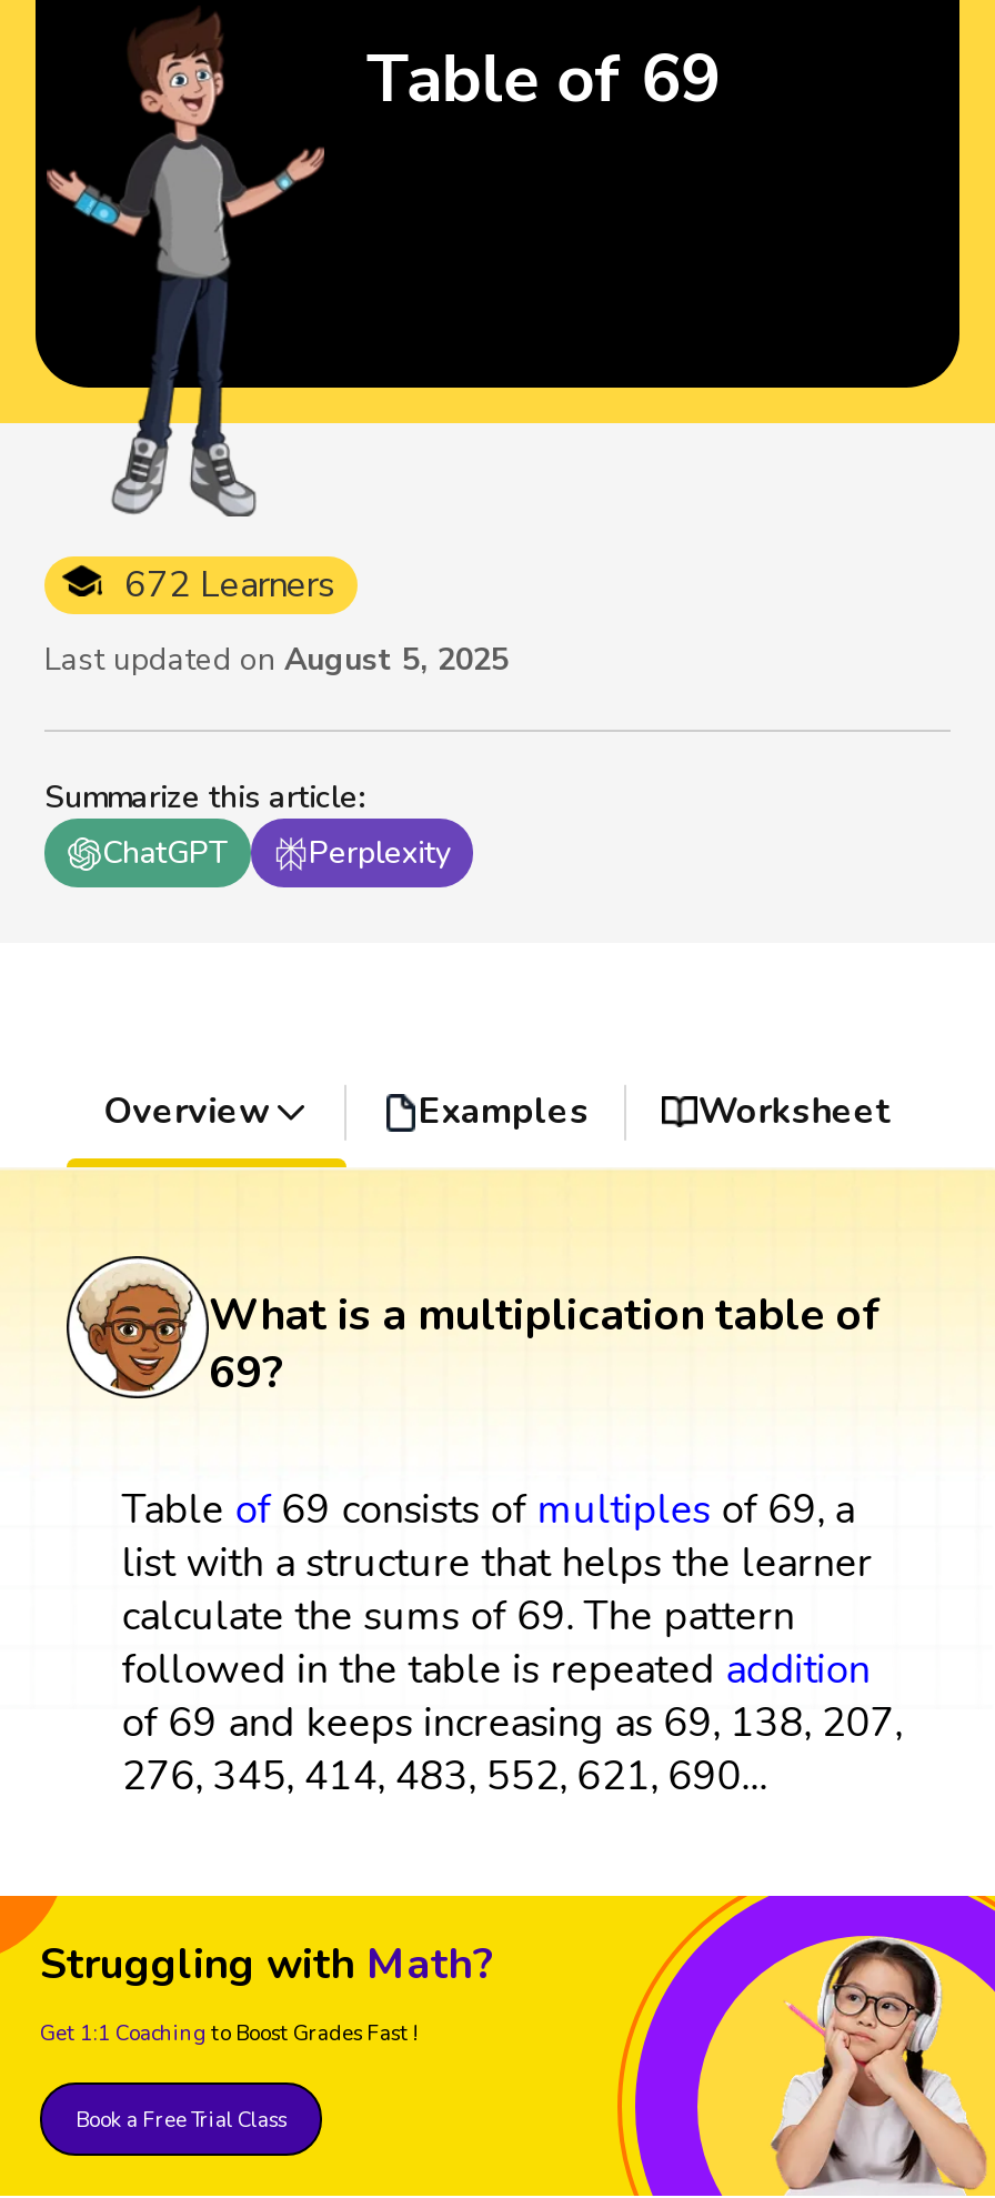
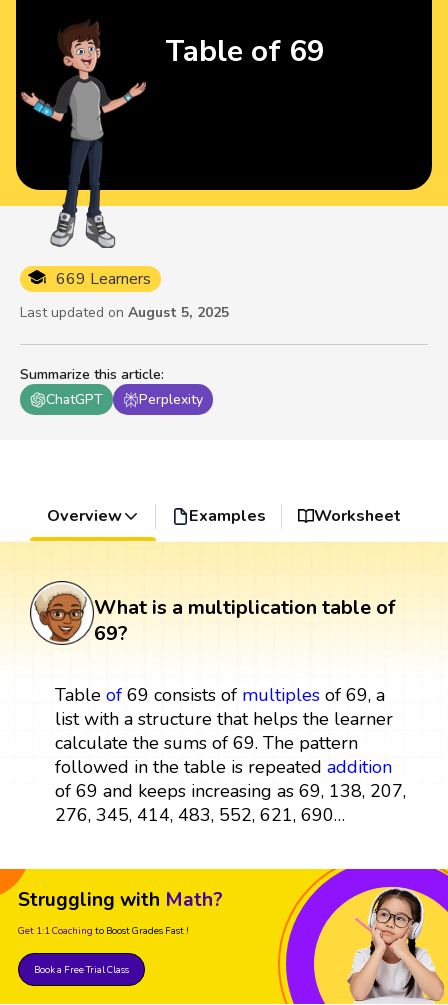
- 672 Learners
+ 669 Learners
